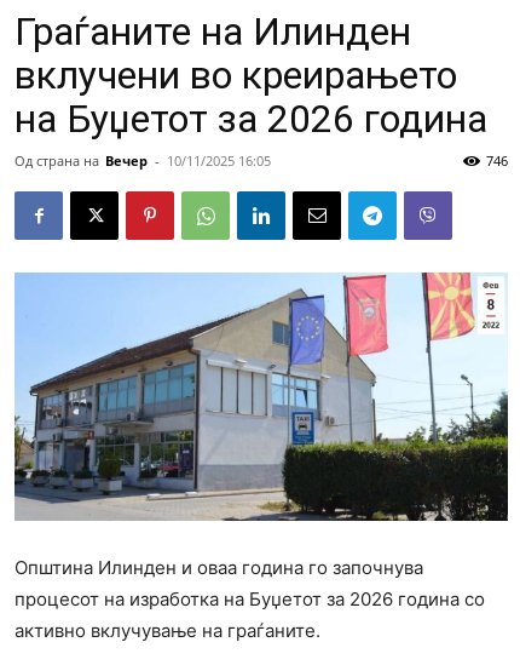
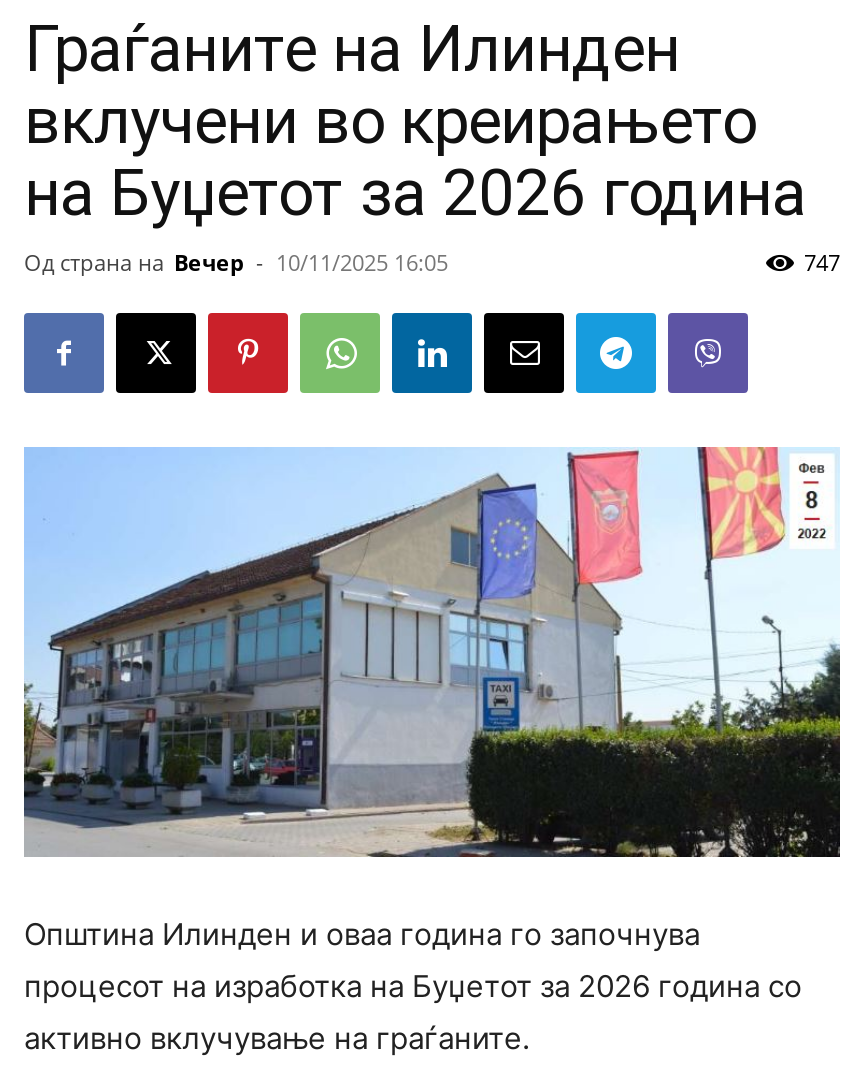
- 746
+ 747
